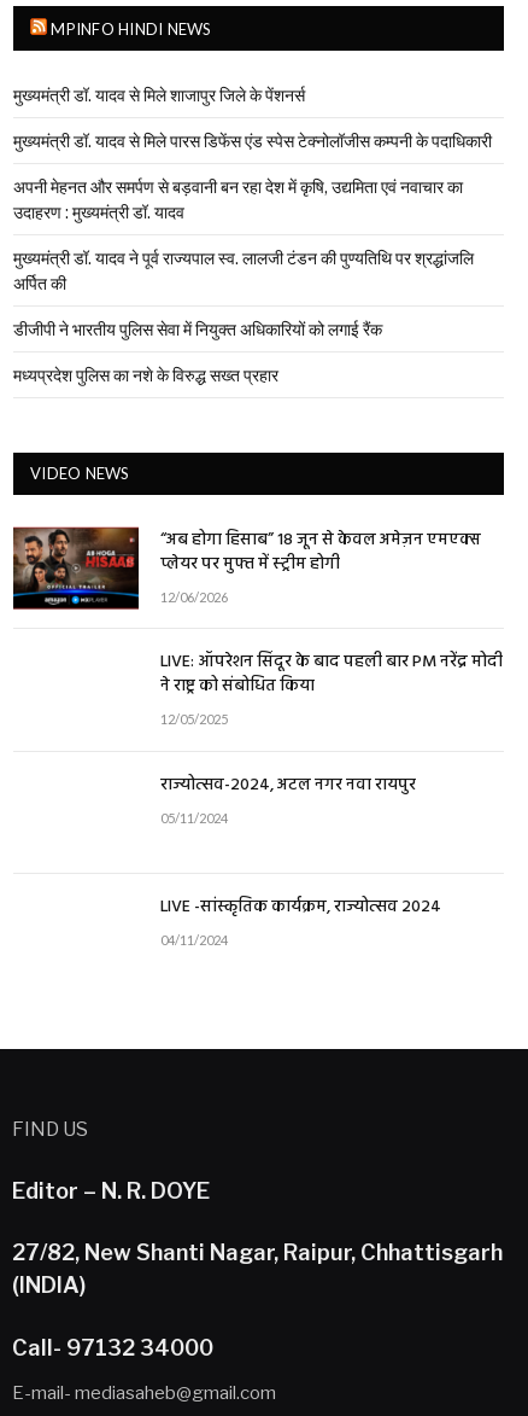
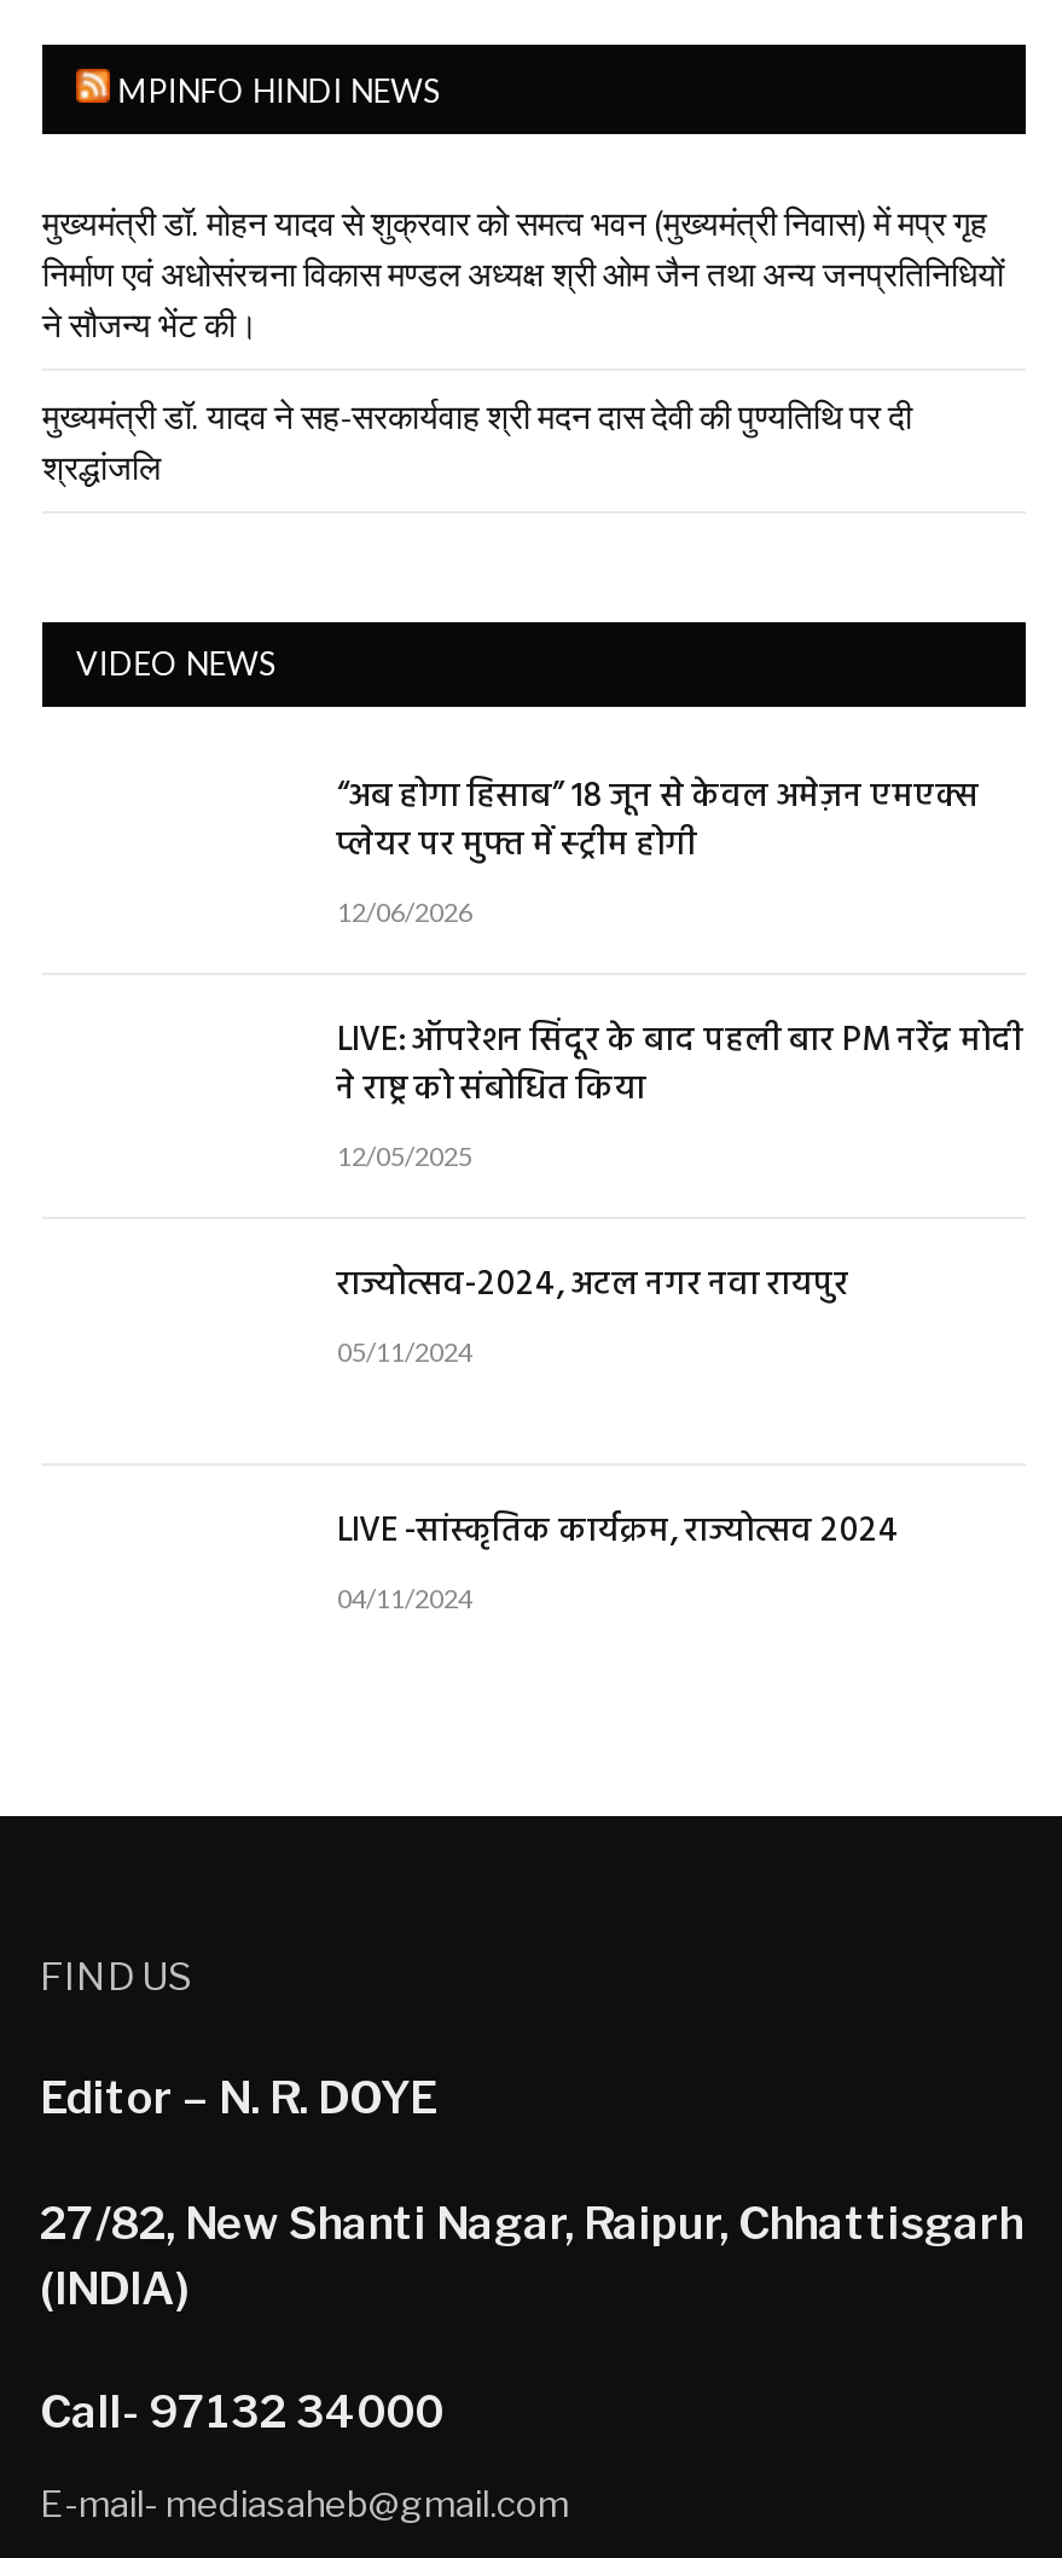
- मुख्यमंत्री डॉ. यादव से मिले शाजापुर जिले के पेंशनर्स
- मुख्यमंत्री डॉ. यादव से मिले पारस डिफेंस एंड स्पेस टेक्नोलॉजीस कम्पनी के पदाधिकारी
- अपनी मेहनत और समर्पण से बड़वानी बन रहा देश में कृषि, उद्यमिता एवं नवाचार का
- उदाहरण : मुख्यमंत्री डॉ. यादव
- मुख्यमंत्री डॉ. यादव ने पूर्व राज्यपाल स्व. लालजी टंडन की पुण्यतिथि पर श्रद्धांजलि
- अर्पित की
- डीजीपी ने भारतीय पुलिस सेवा में नियुक्त अधिकारियों को लगाई रैंक
- मध्यप्रदेश पुलिस का नशे के विरुद्ध सख्त प्रहार
+ मुख्यमंत्री डॉ. मोहन यादव से शुक्रवार को समत्व भवन (मुख्यमंत्री निवास) में मप्र गृह
+ निर्माण एवं अधोसंरचना विकास मण्डल अध्यक्ष श्री ओम जैन तथा अन्य जनप्रतिनिधियों
+ ने सौजन्य भेंट की।
+ मुख्यमंत्री डॉ. यादव ने सह-सरकार्यवाह श्री मदन दास देवी की पुण्यतिथि पर दी
+ श्रद्धांजलि

- [image]
